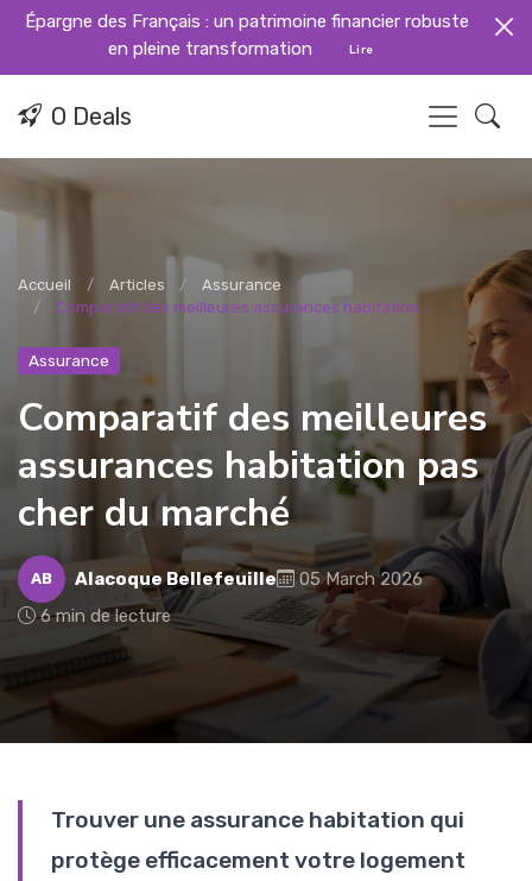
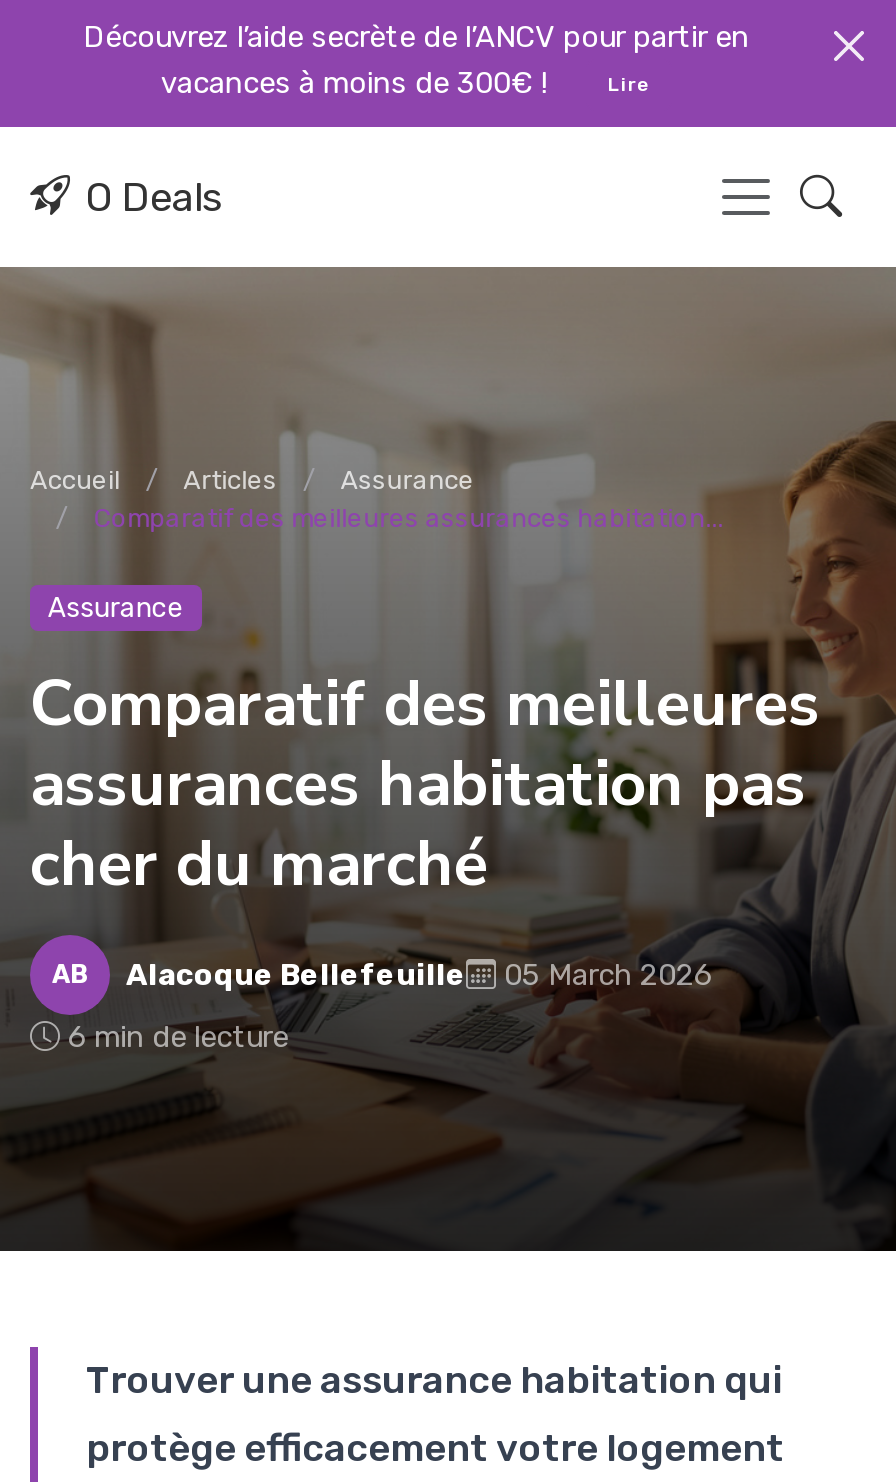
- Épargne des Français : un patrimoine financier robuste
- en pleine transformation
+ Découvrez l’aide secrète de l’ANCV pour partir en
+ vacances à moins de 300€ !
